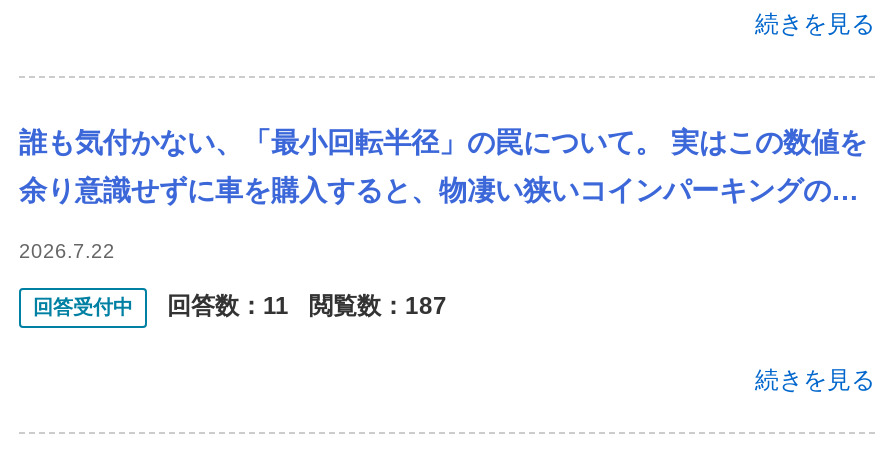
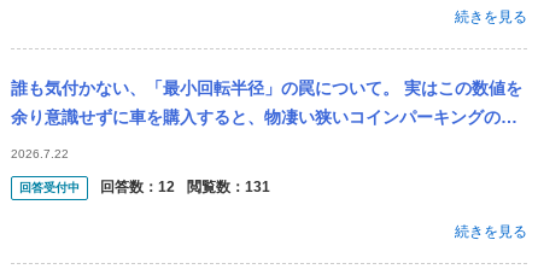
- 回答数：11
+ 回答数：12

- 閲覧数：187
+ 閲覧数：131
